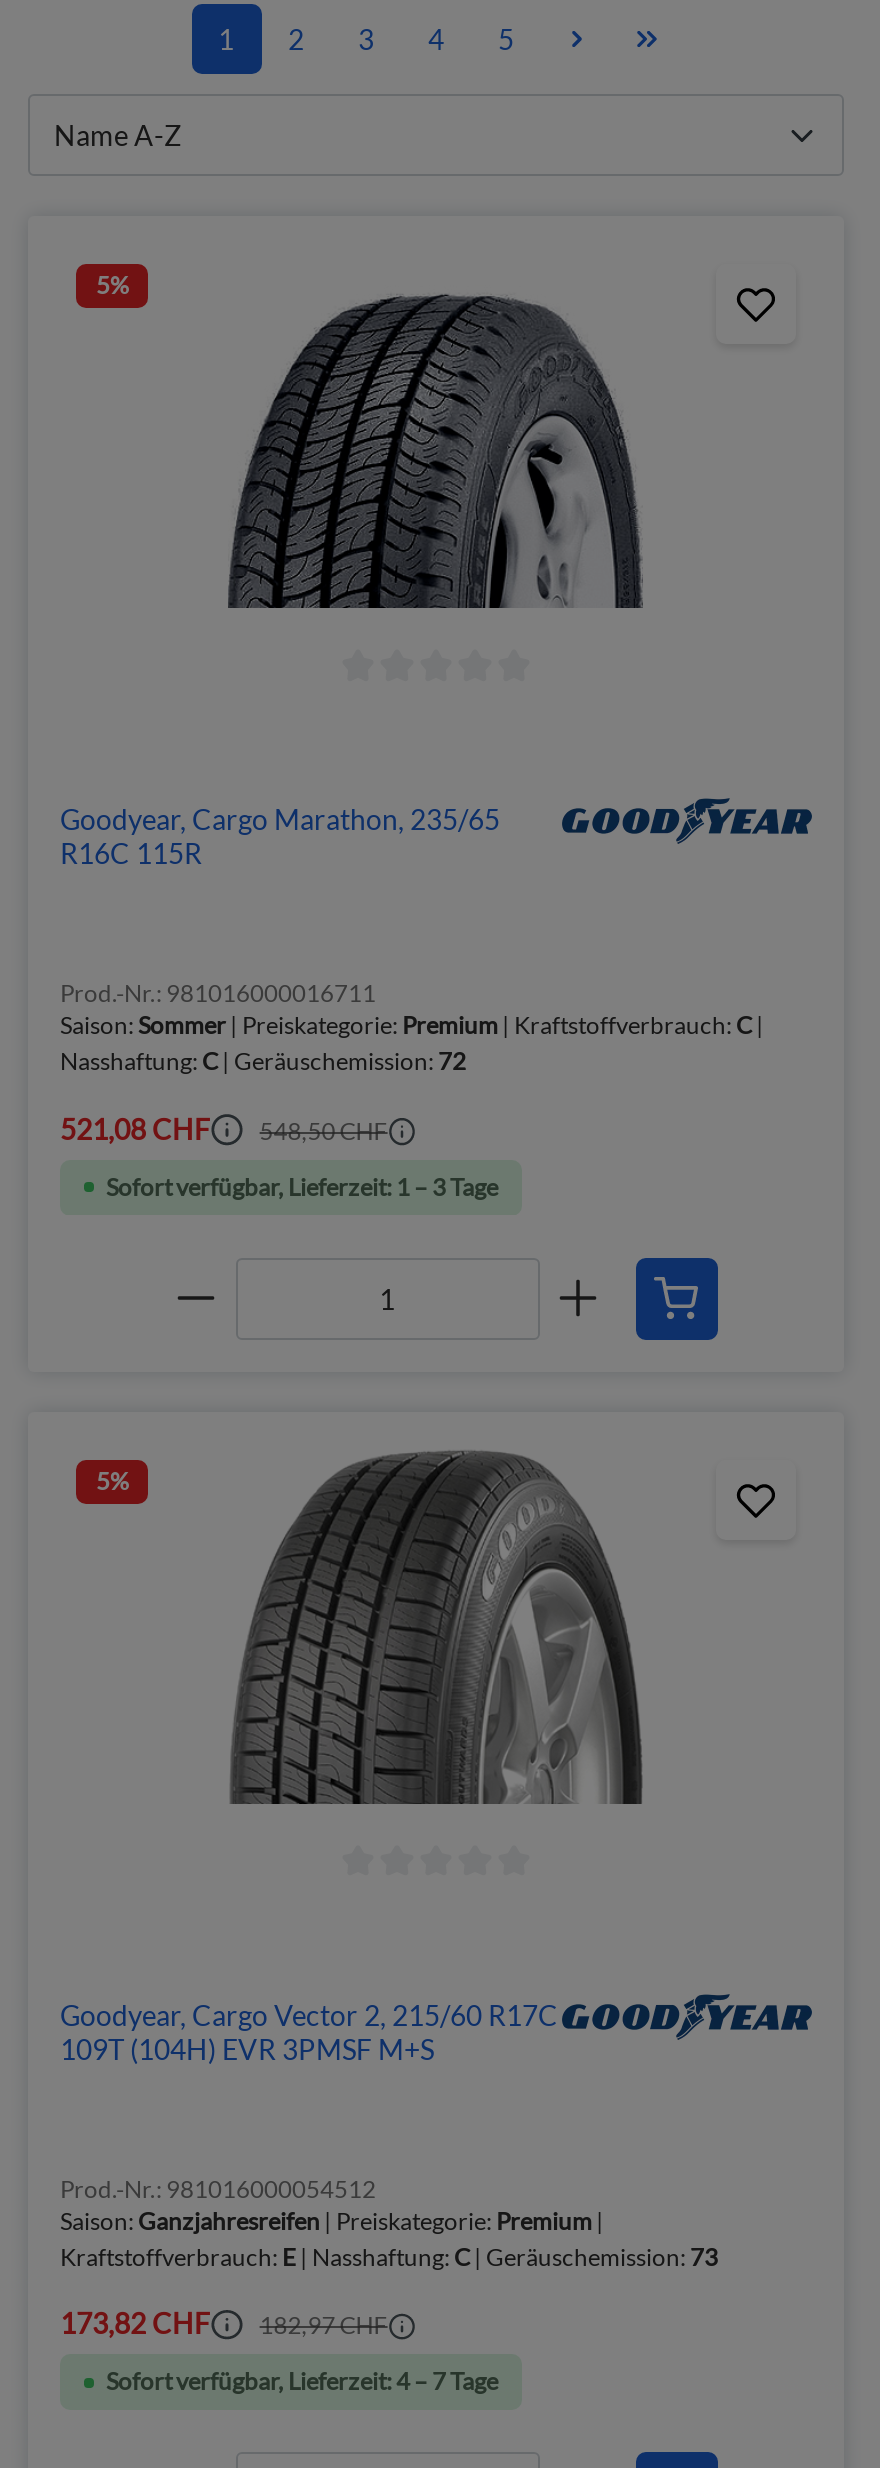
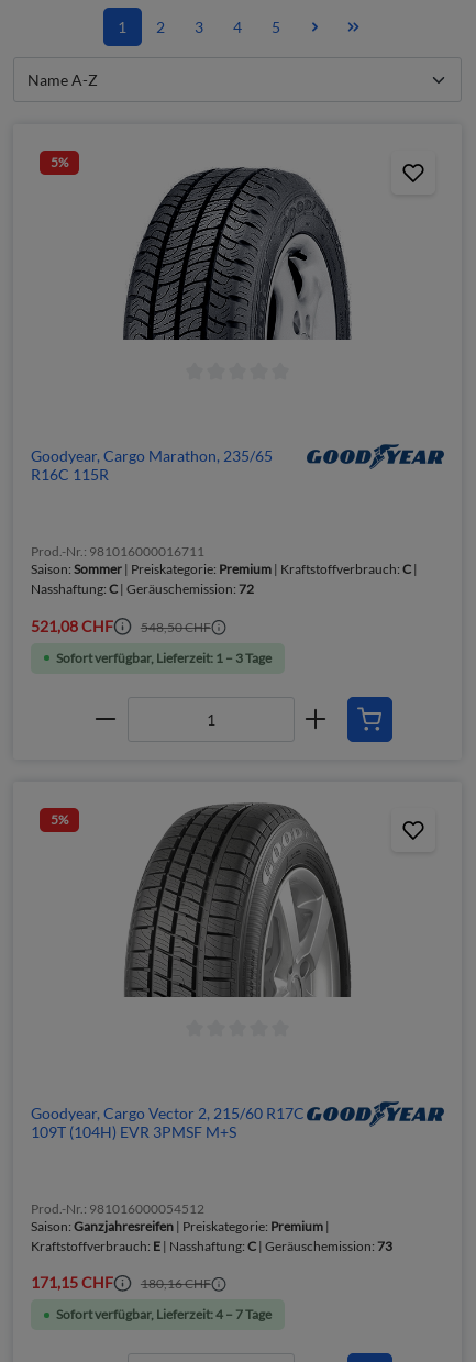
- 173,82 CHF
+ 171,15 CHF

- 182,97 CHF
+ 180,16 CHF
